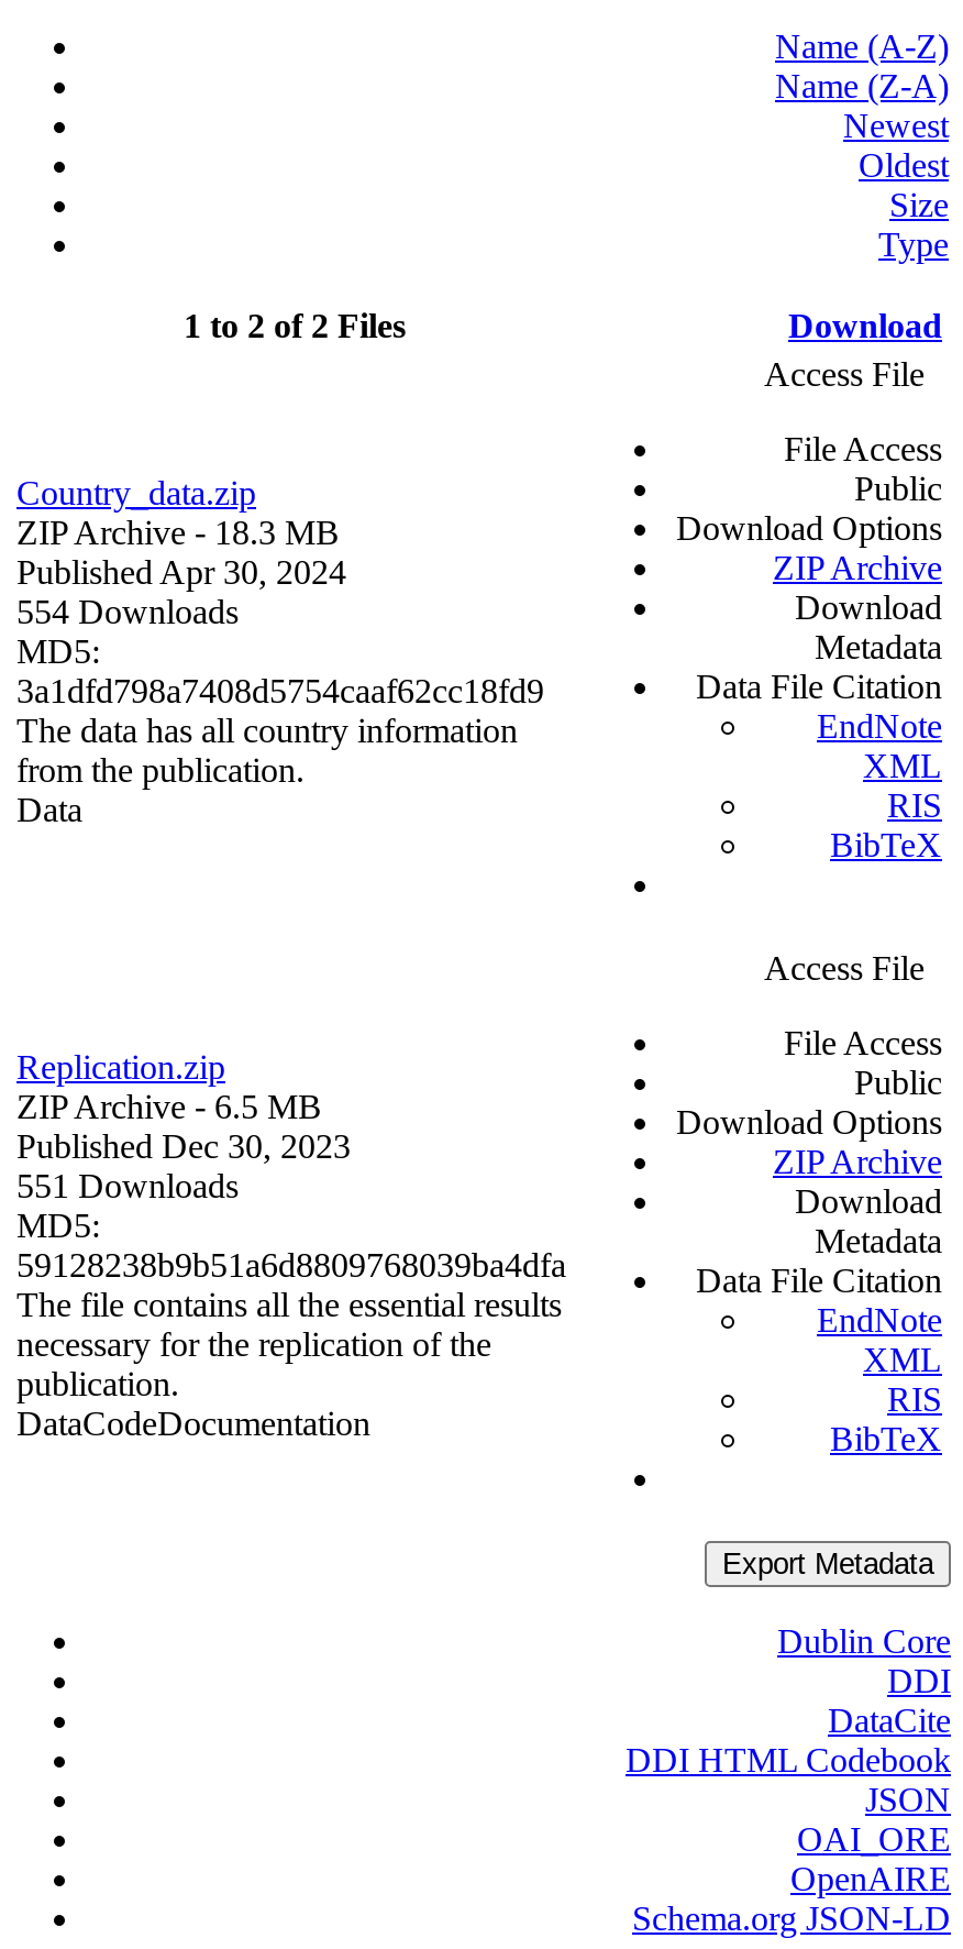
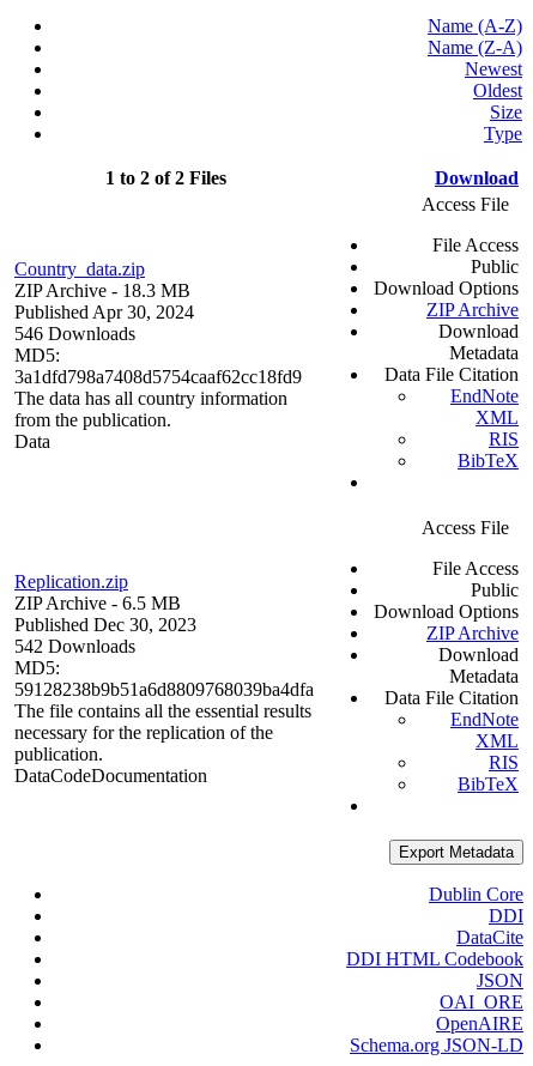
- 554 Downloads
+ 546 Downloads

- 551 Downloads
+ 542 Downloads
